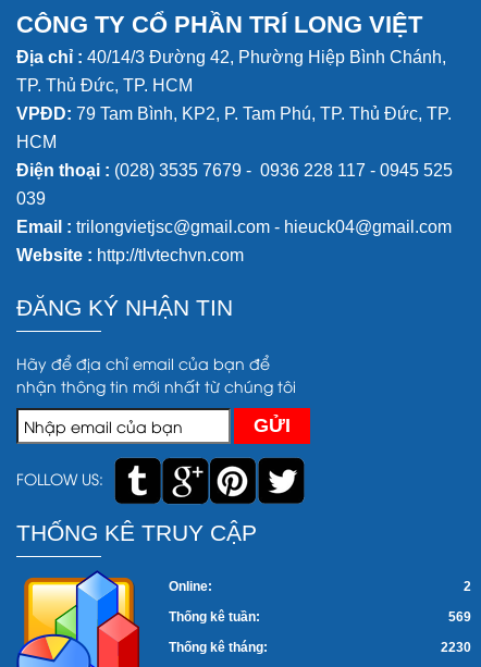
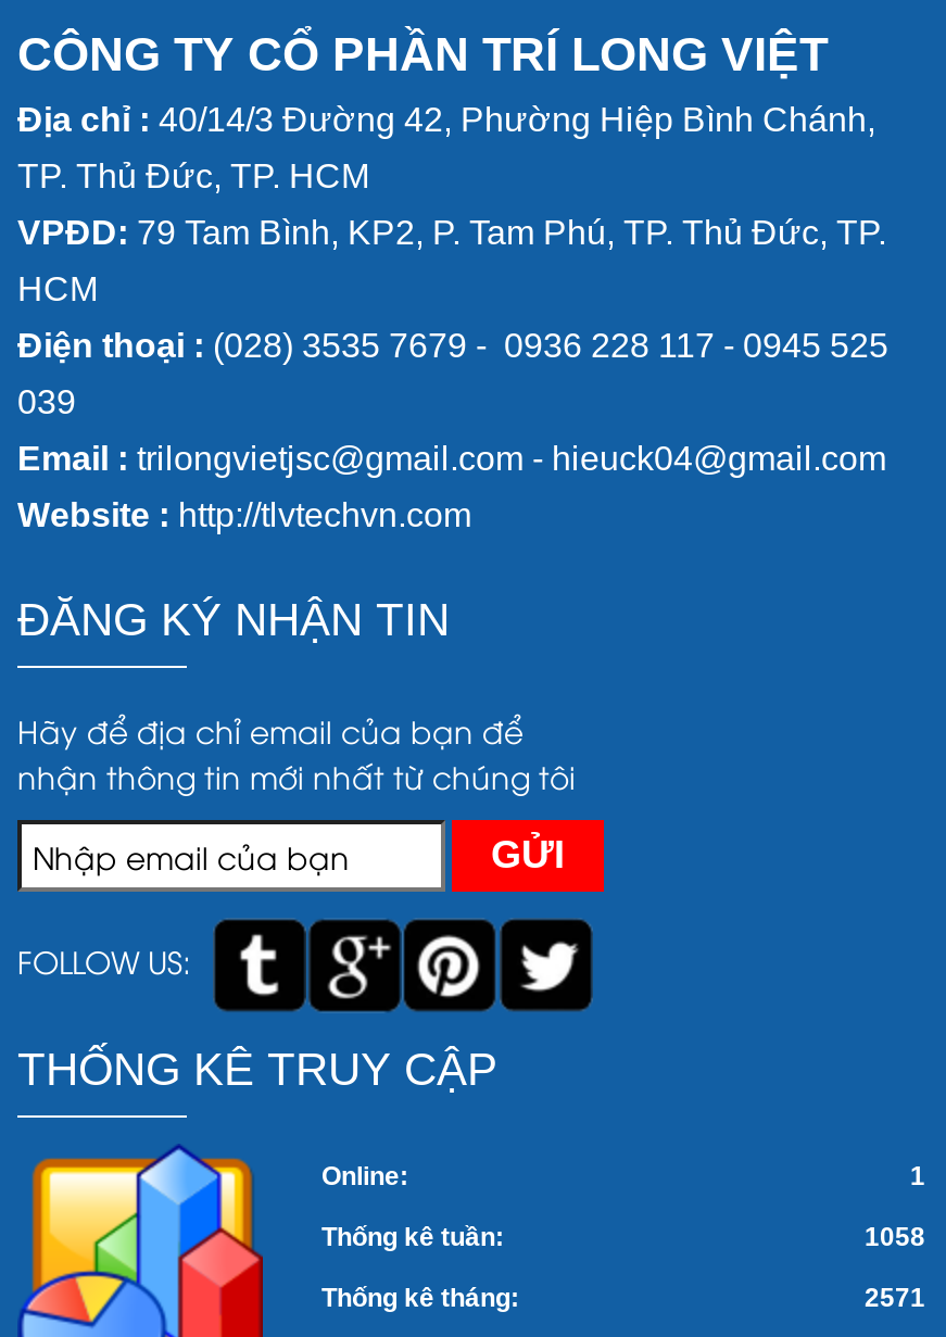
- 2
+ 1

- 569
+ 1058

- 2230
+ 2571
